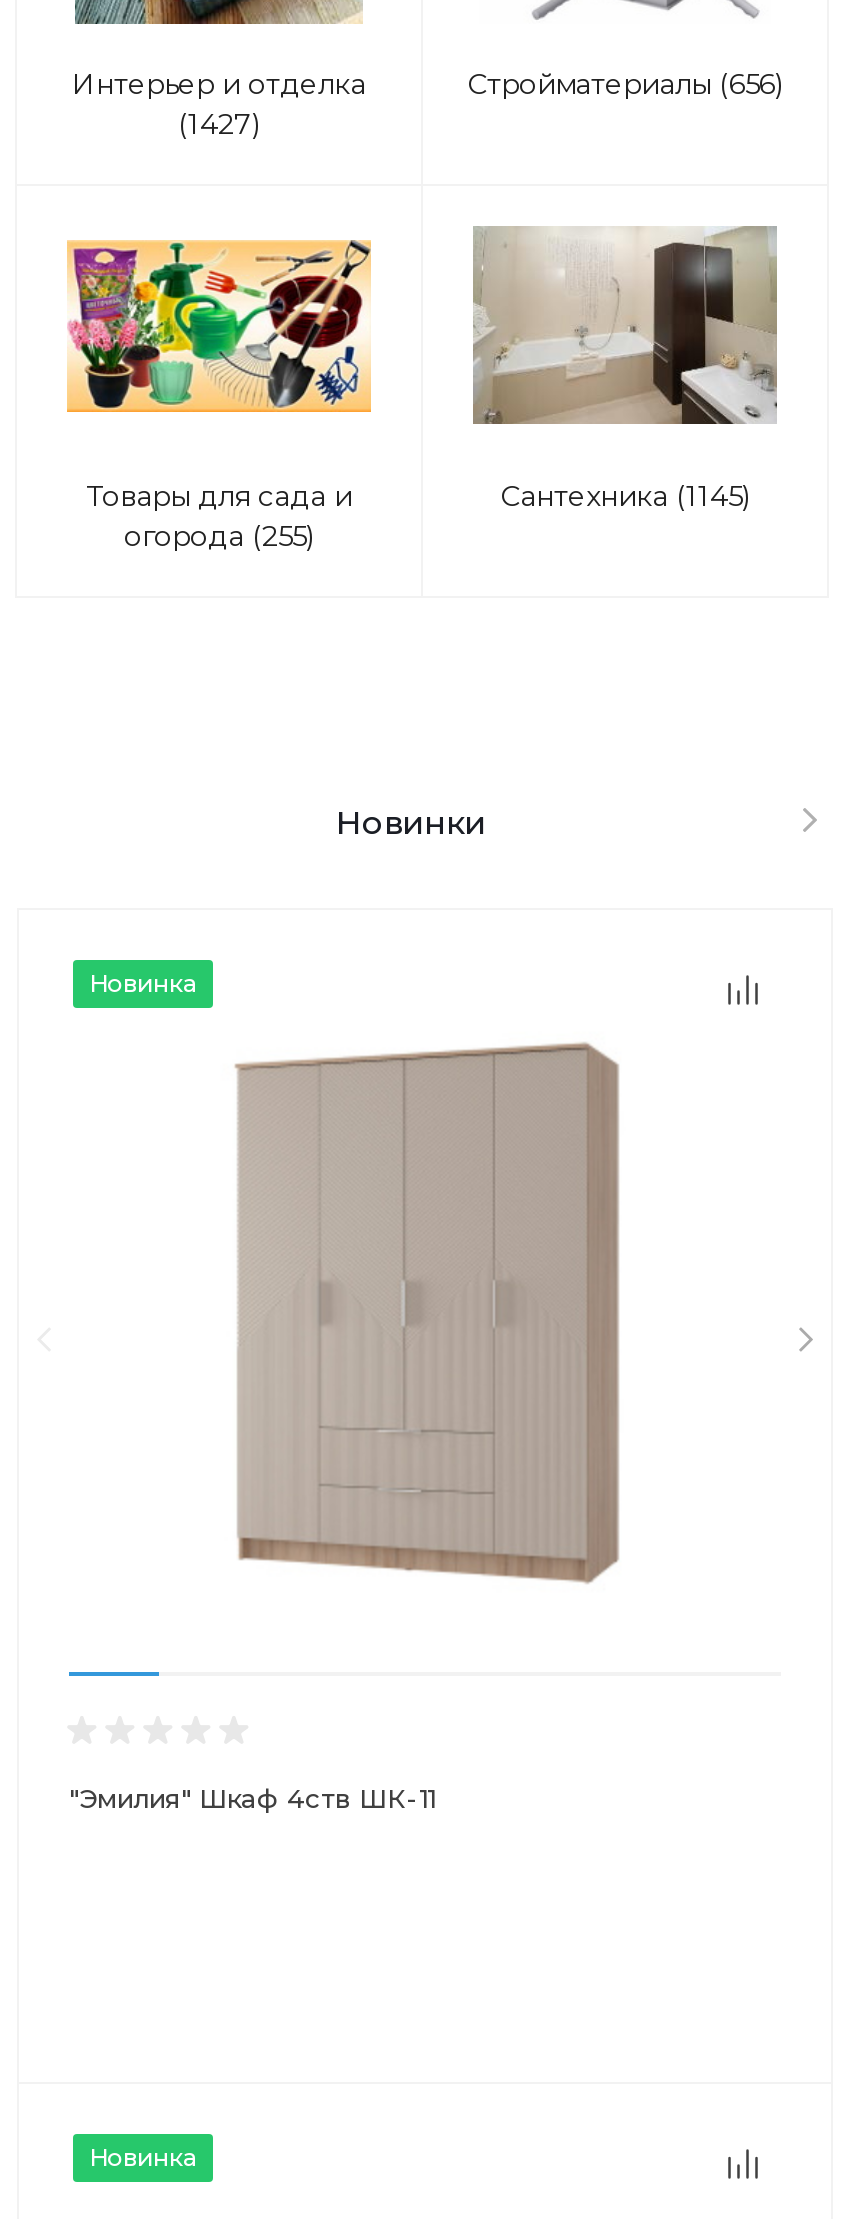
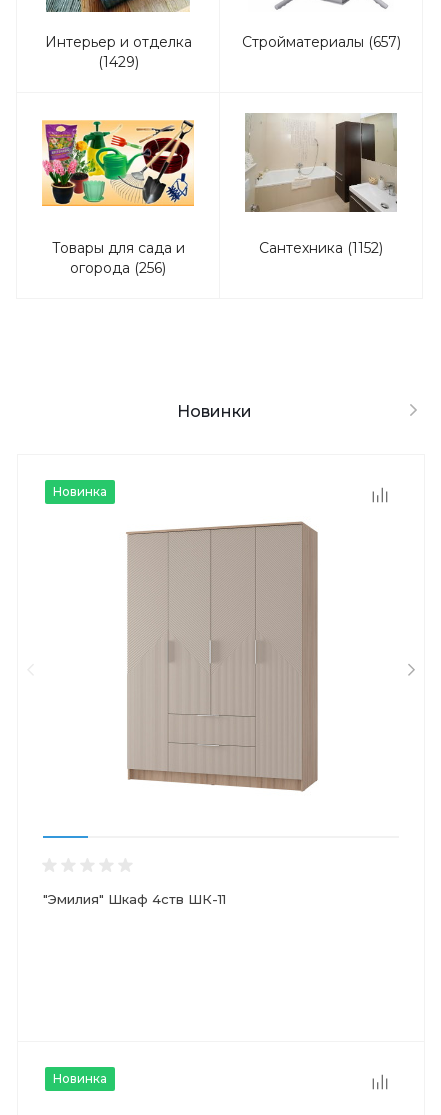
- Стройматериалы (656)
+ Стройматериалы (657)

- (1427)
+ (1429)

- Сантехника (1145)
+ Сантехника (1152)

- огорода (255)
+ огорода (256)
